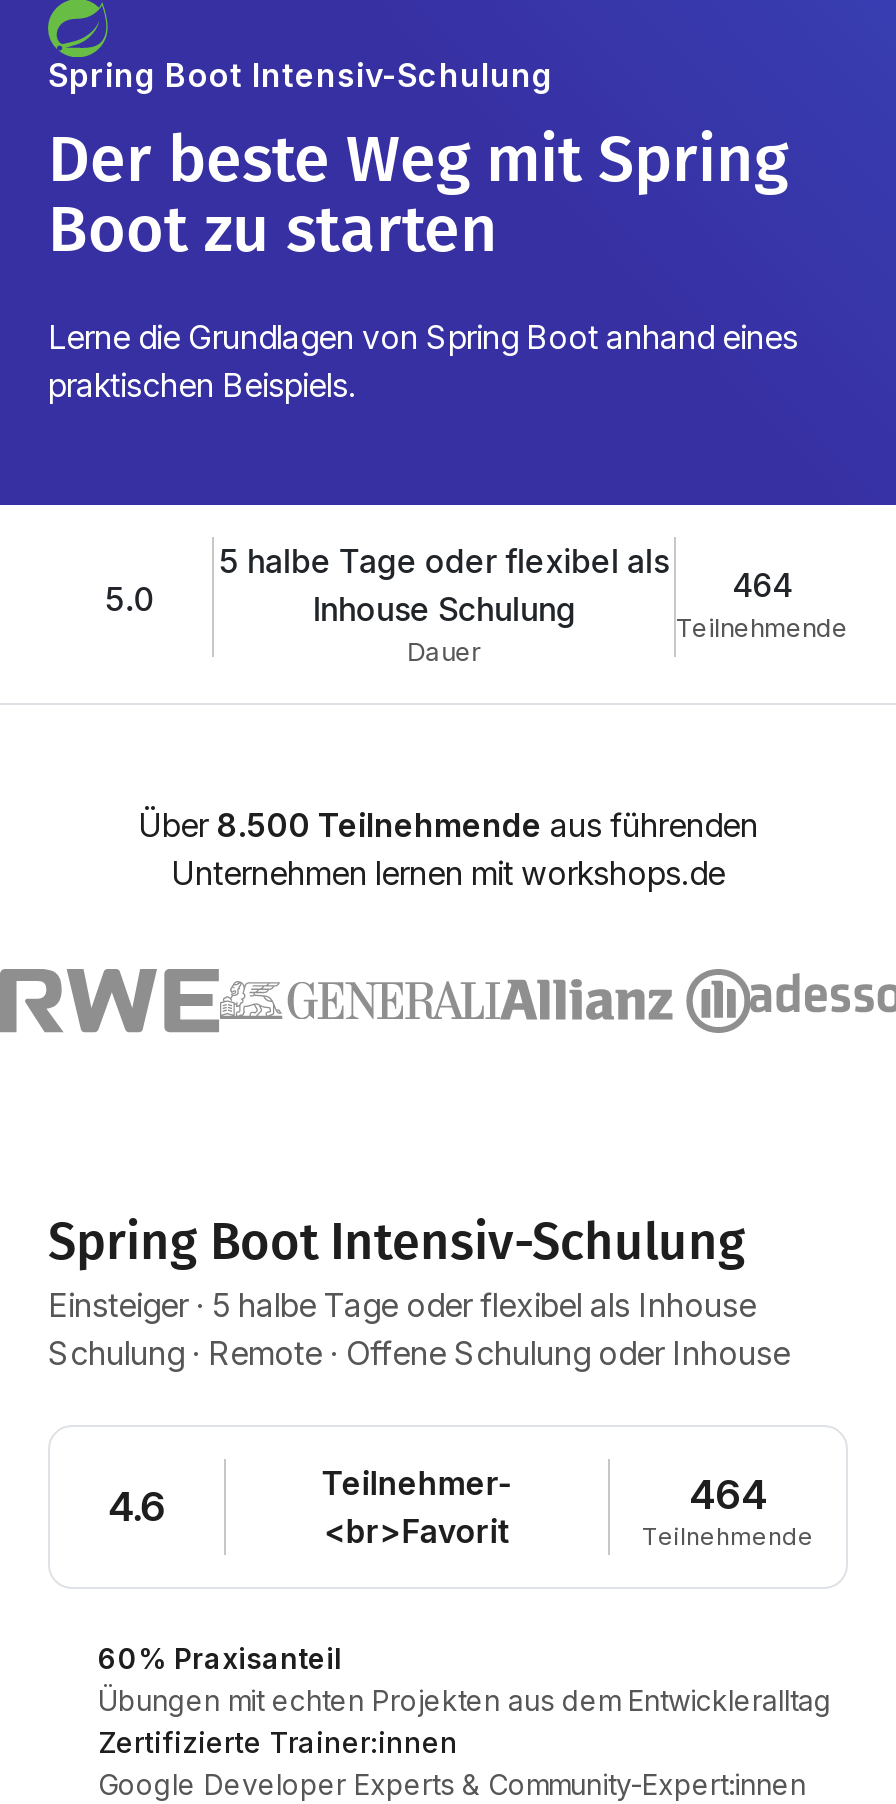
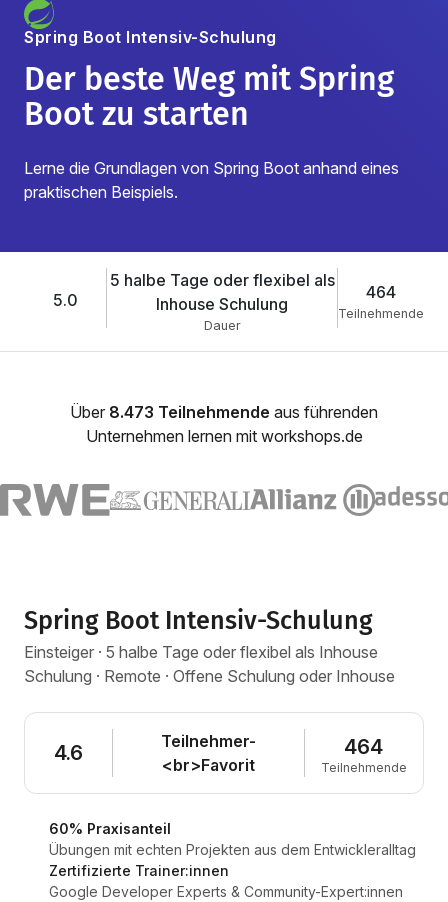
- Über 8.500 Teilnehmende aus führenden
+ Über 8.473 Teilnehmende aus führenden
